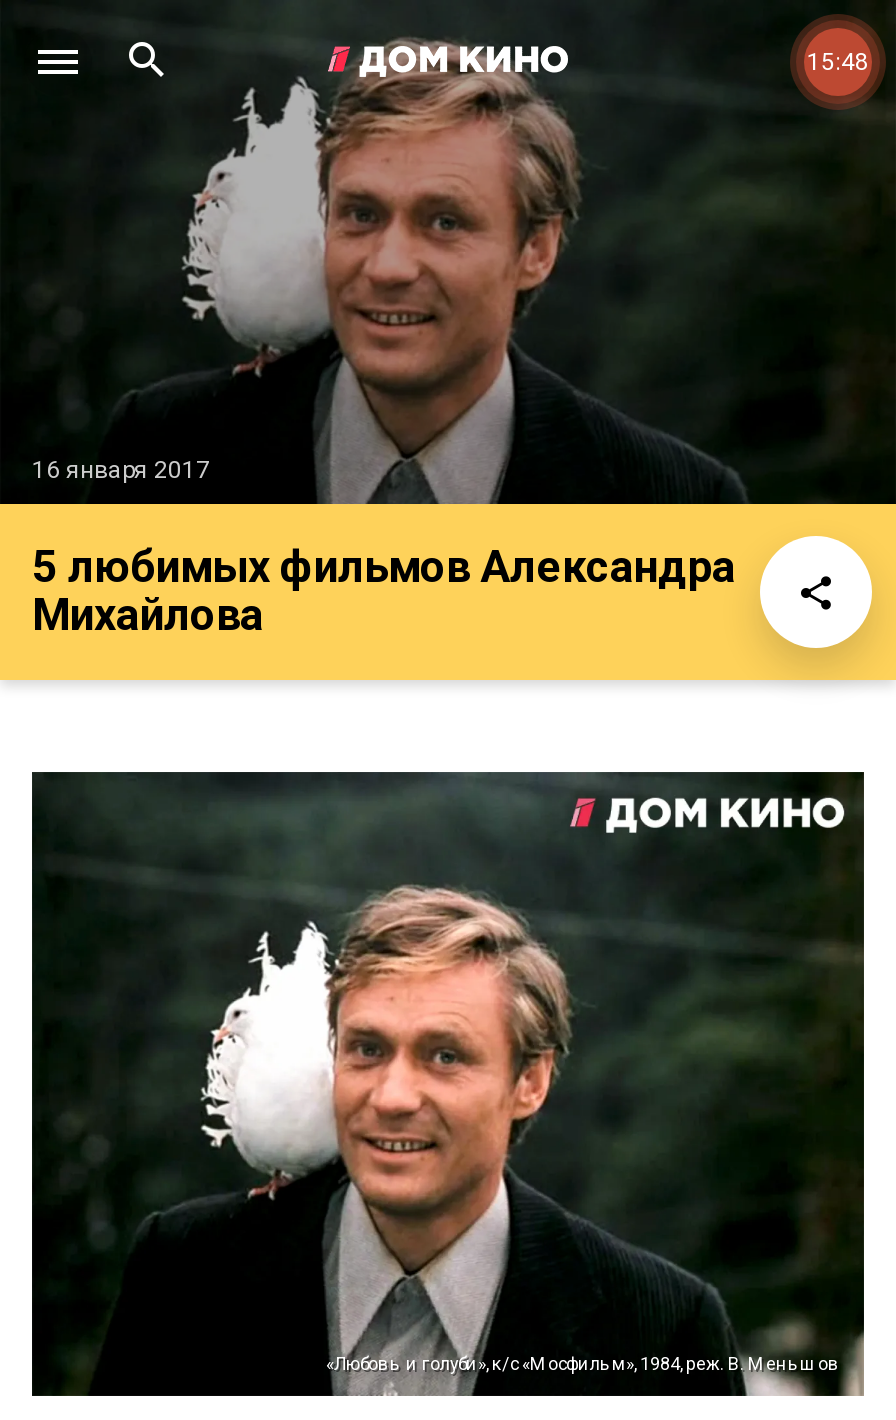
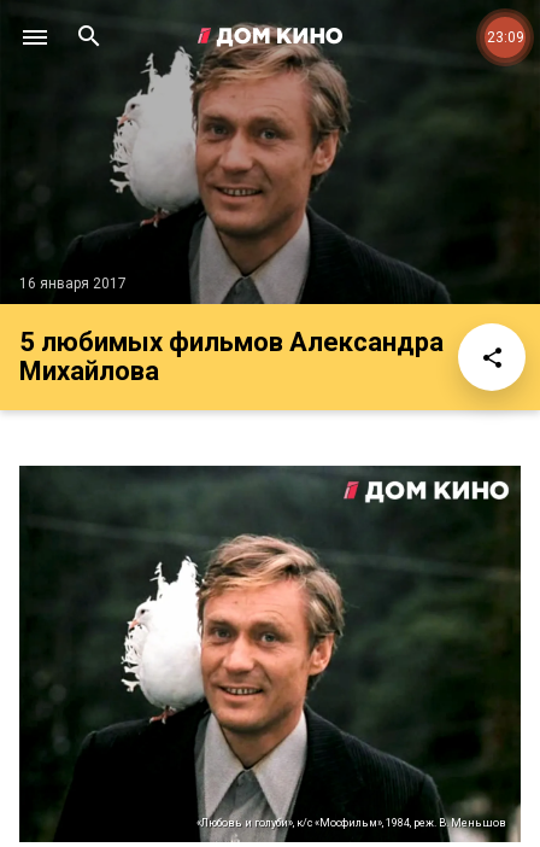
- 15:48
+ 23:09
